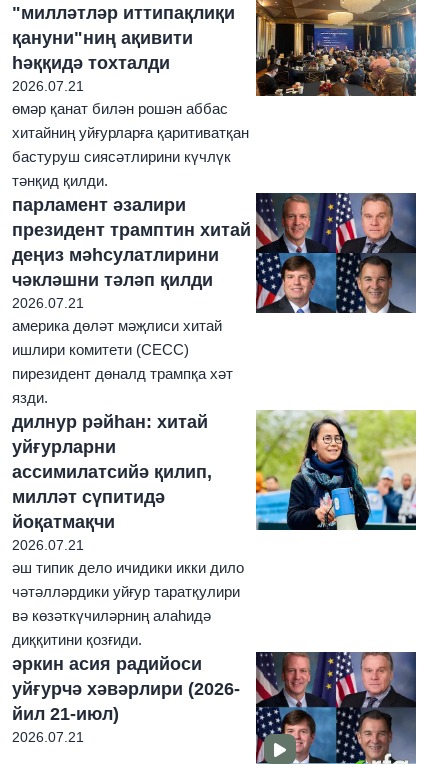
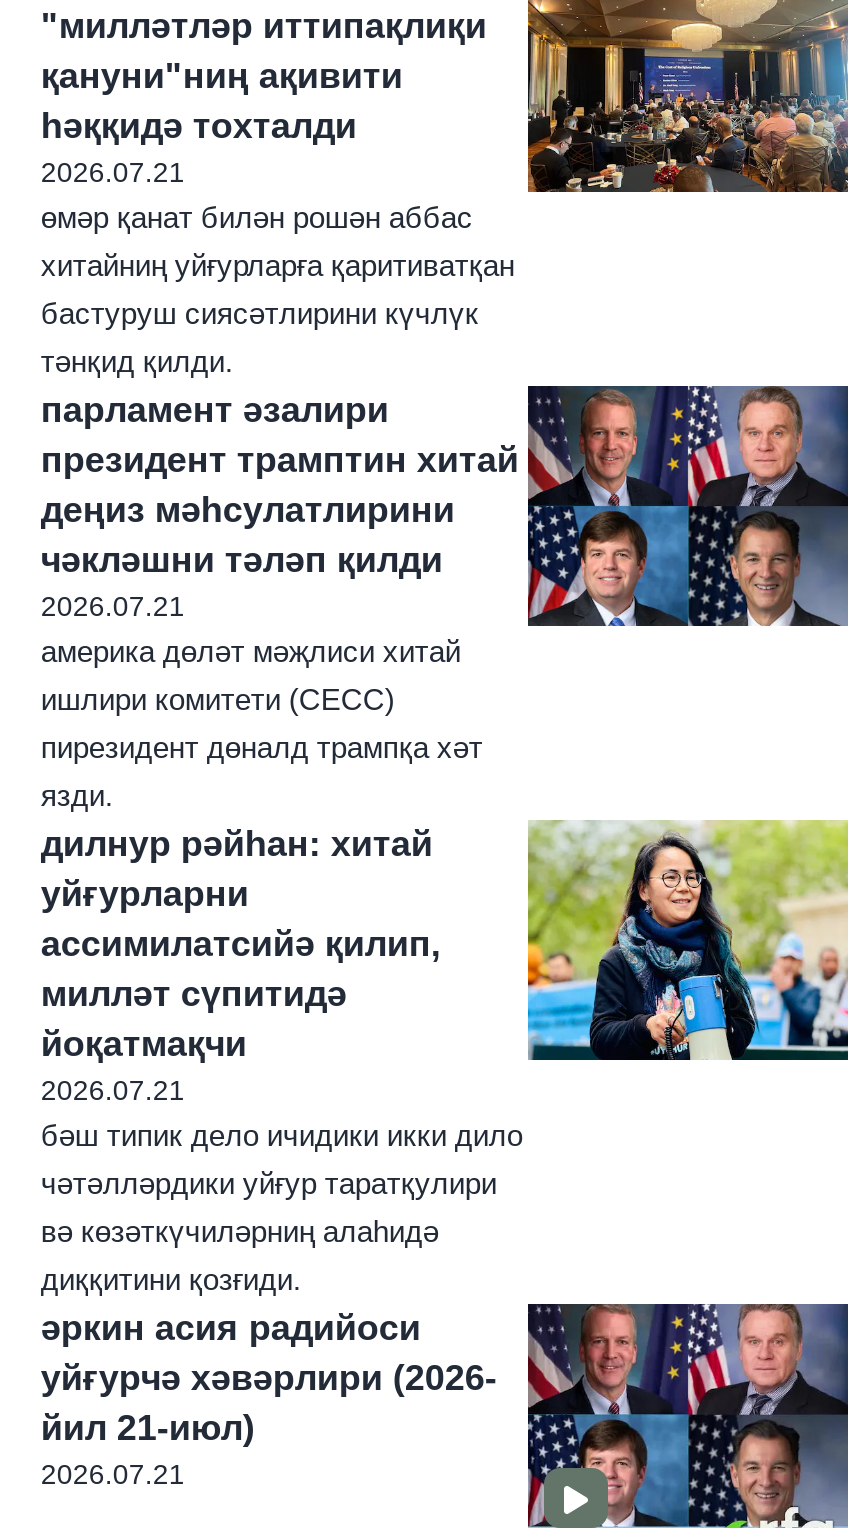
- әш типик дело ичидики икки дило
+ бәш типик дело ичидики икки дило
